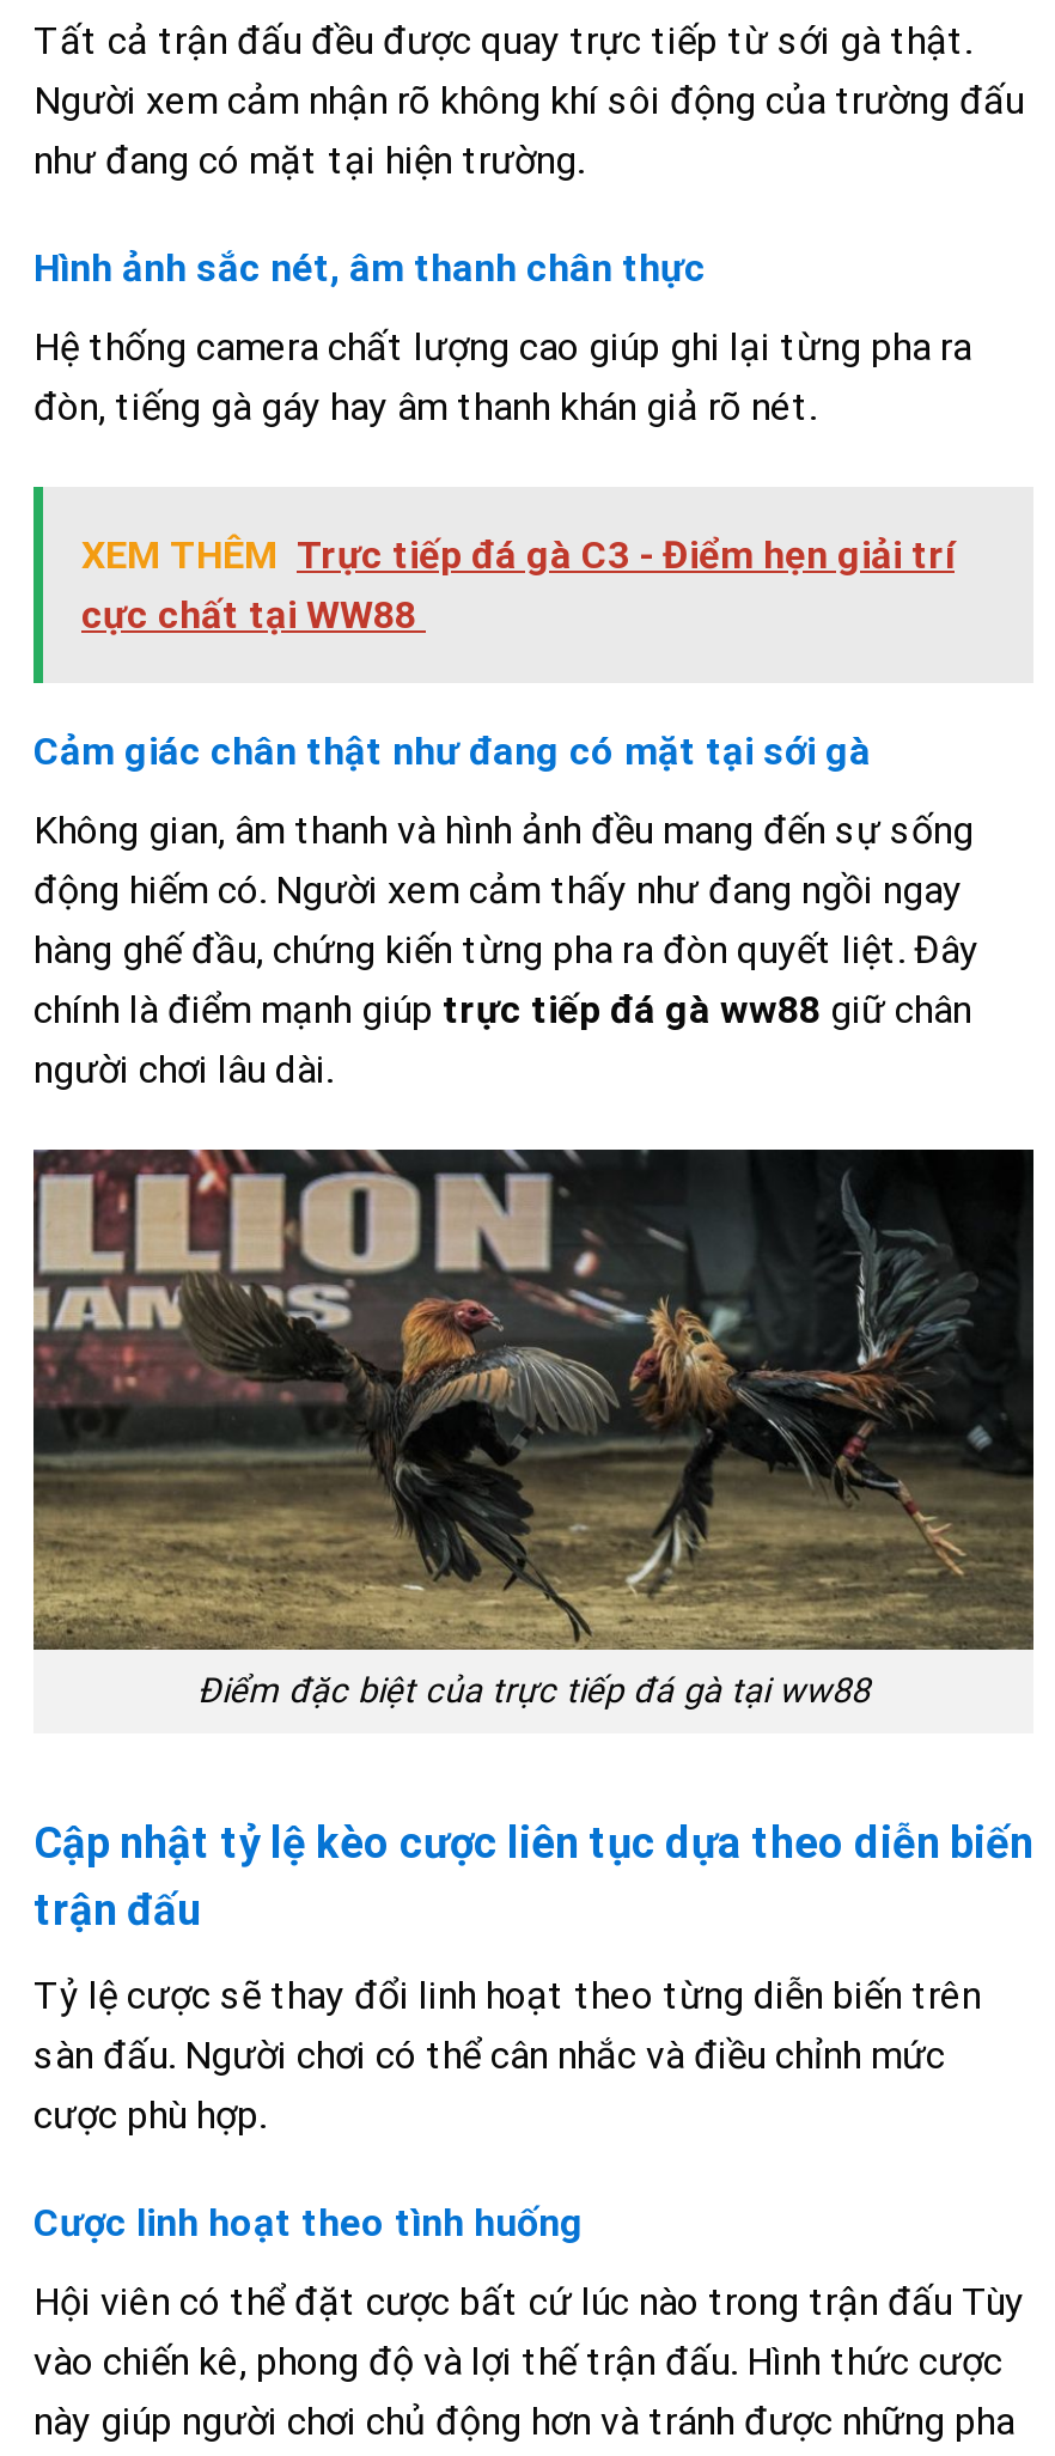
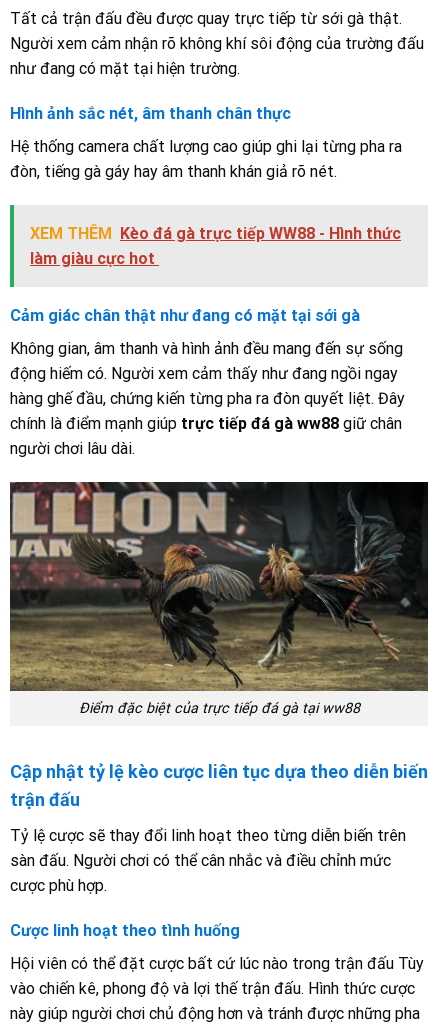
- XEM THÊM Trực tiếp đá gà C3 - Điểm hẹn giải trí
- cực chất tại WW88
+ XEM THÊM Kèo đá gà trực tiếp WW88 - Hình thức
+ làm giàu cực hot
